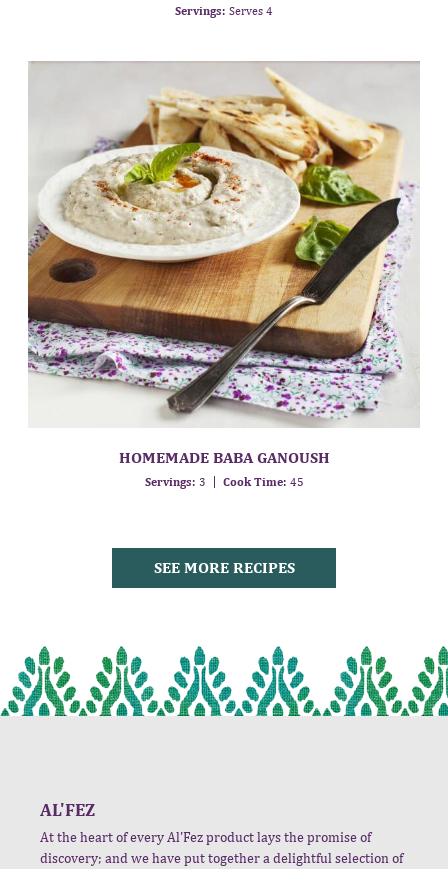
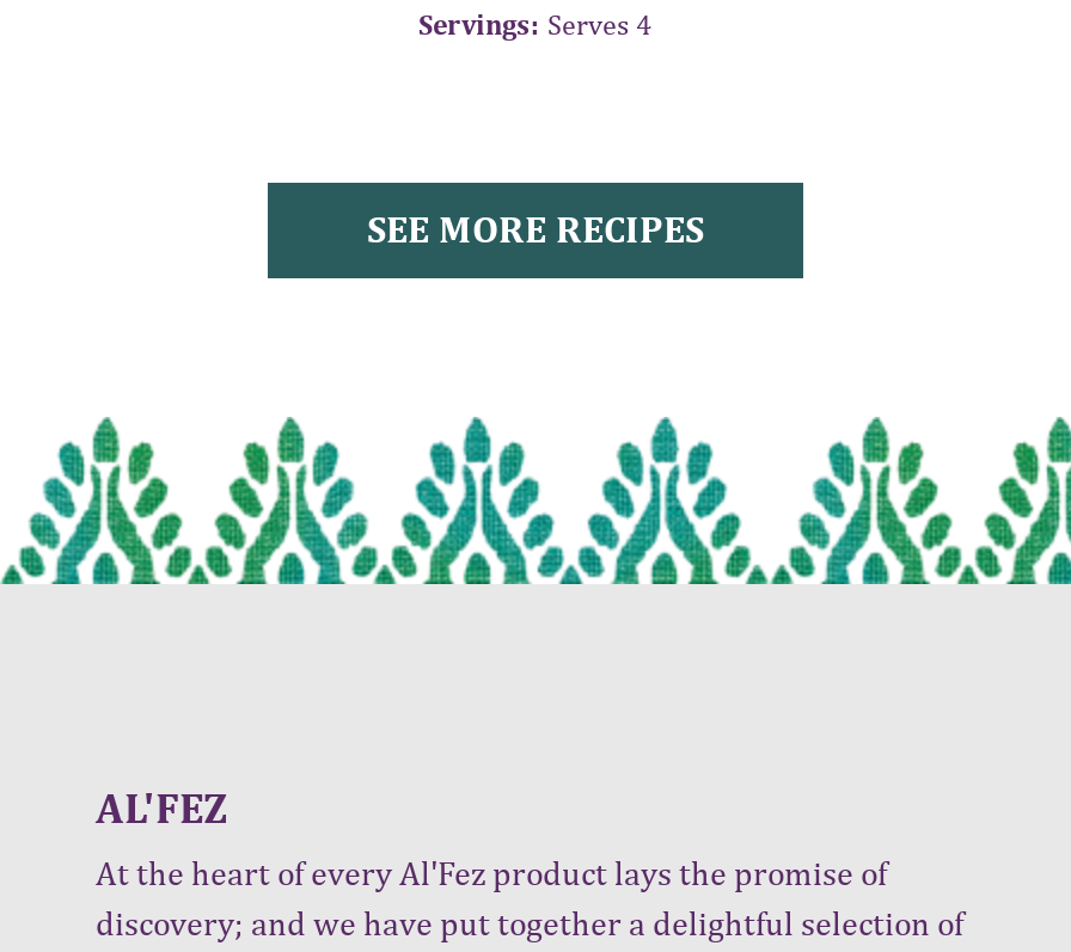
- [image]
- HOMEMADE BABA GANOUSH
- Servings: 3
- Cook Time: 45
